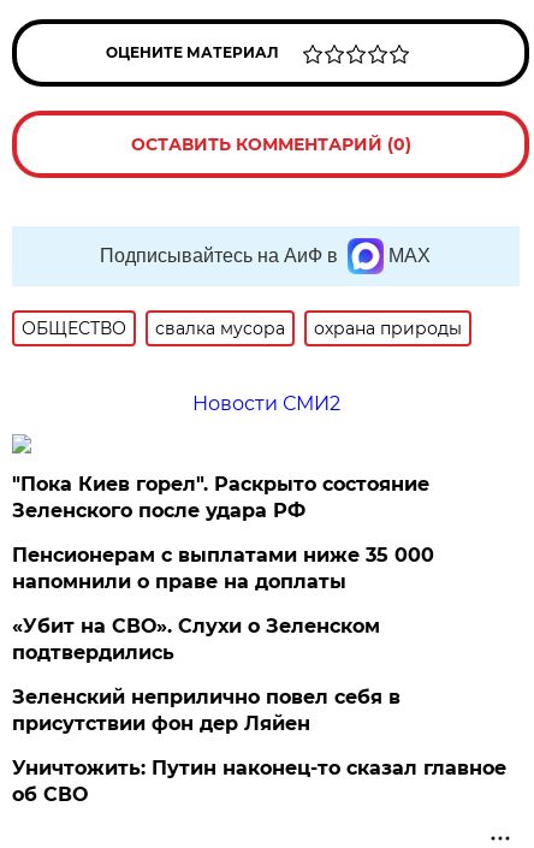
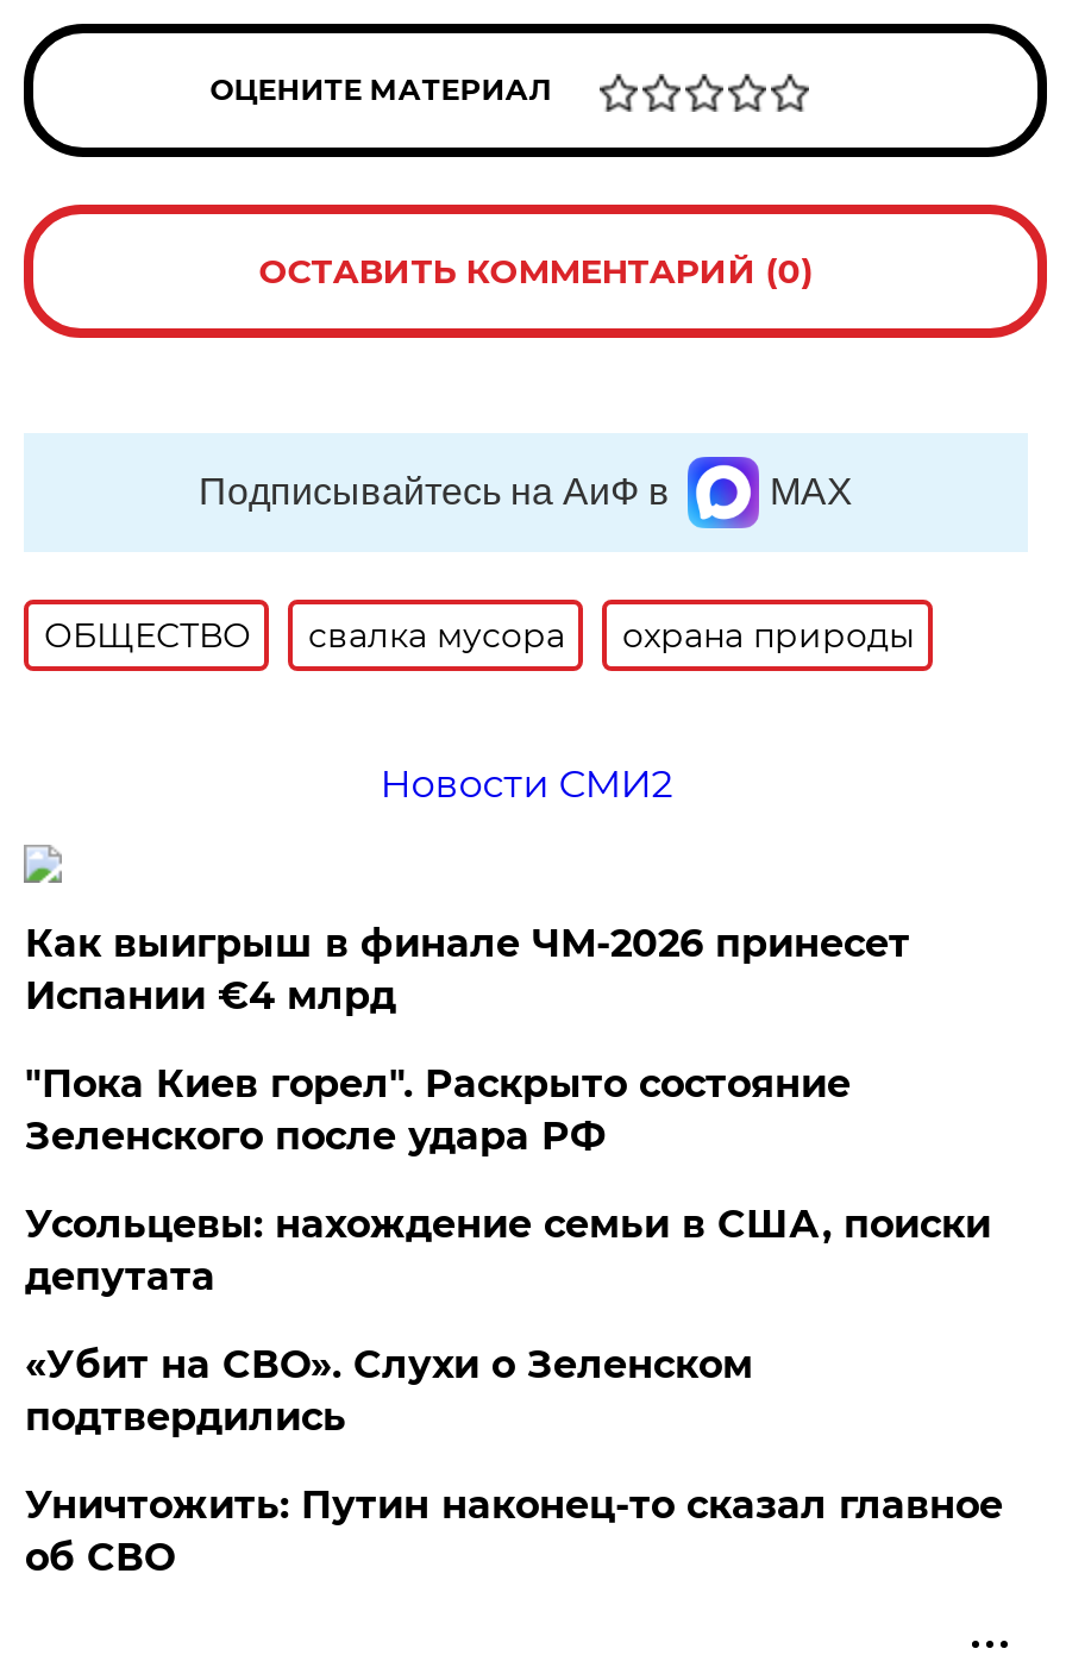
+ Как выигрыш в финале ЧМ-2026 принесет
+ Испании €4 млрд

moved down: "Пока Киев горел". Раскрыто состояние | Зеленского после удара РФ

- Пенсионерам с выплатами ниже 35 000
- напомнили о праве на доплаты
+ Усольцевы: нахождение семьи в США, поиски
+ депутата

moved down: «Убит на СВО». Слухи о Зеленском | подтвердились

- Зеленский неприлично повел cебя в
- присутствии фон дер Ляйен
